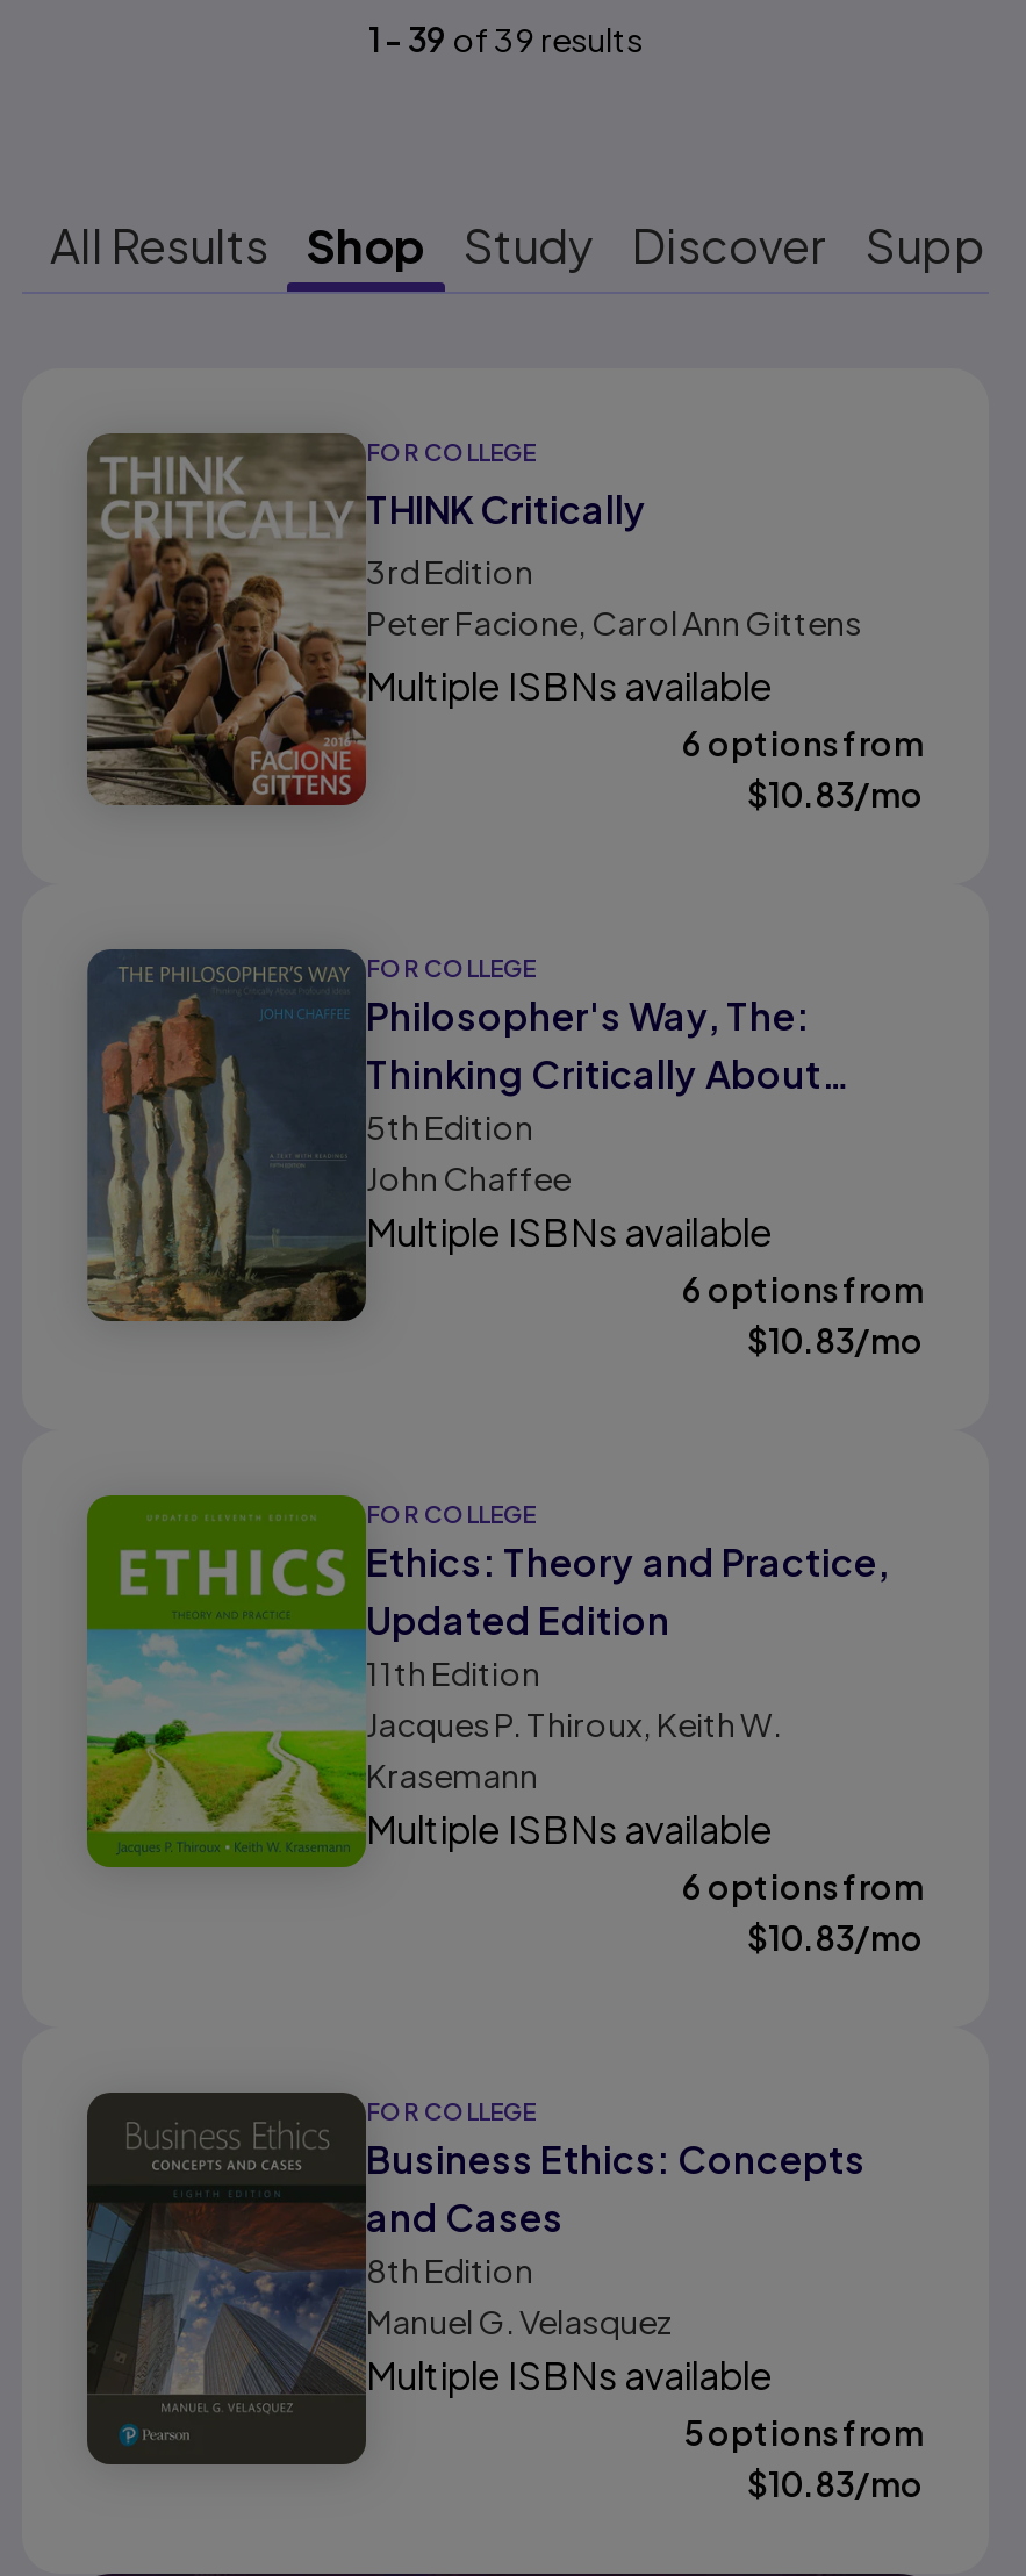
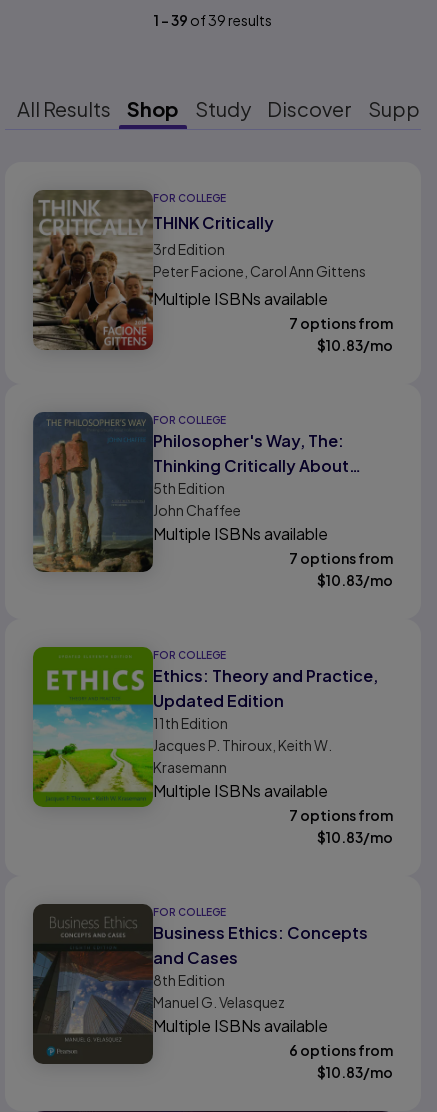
- 6 options from
+ 7 options from

- 6 options from
+ 7 options from

- 6 options from
+ 7 options from

- 5 options from
+ 6 options from
